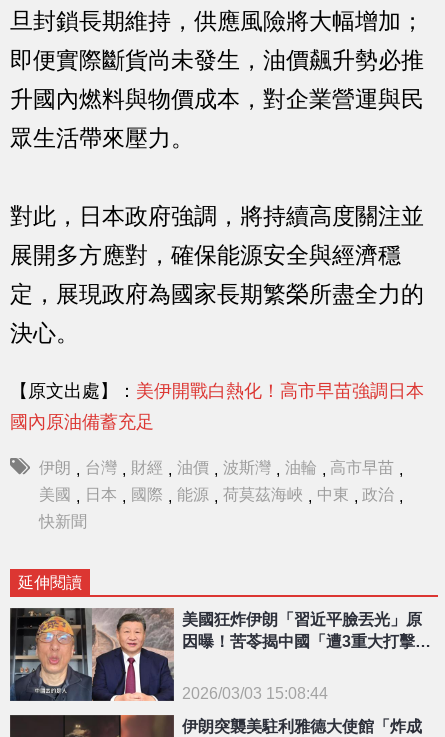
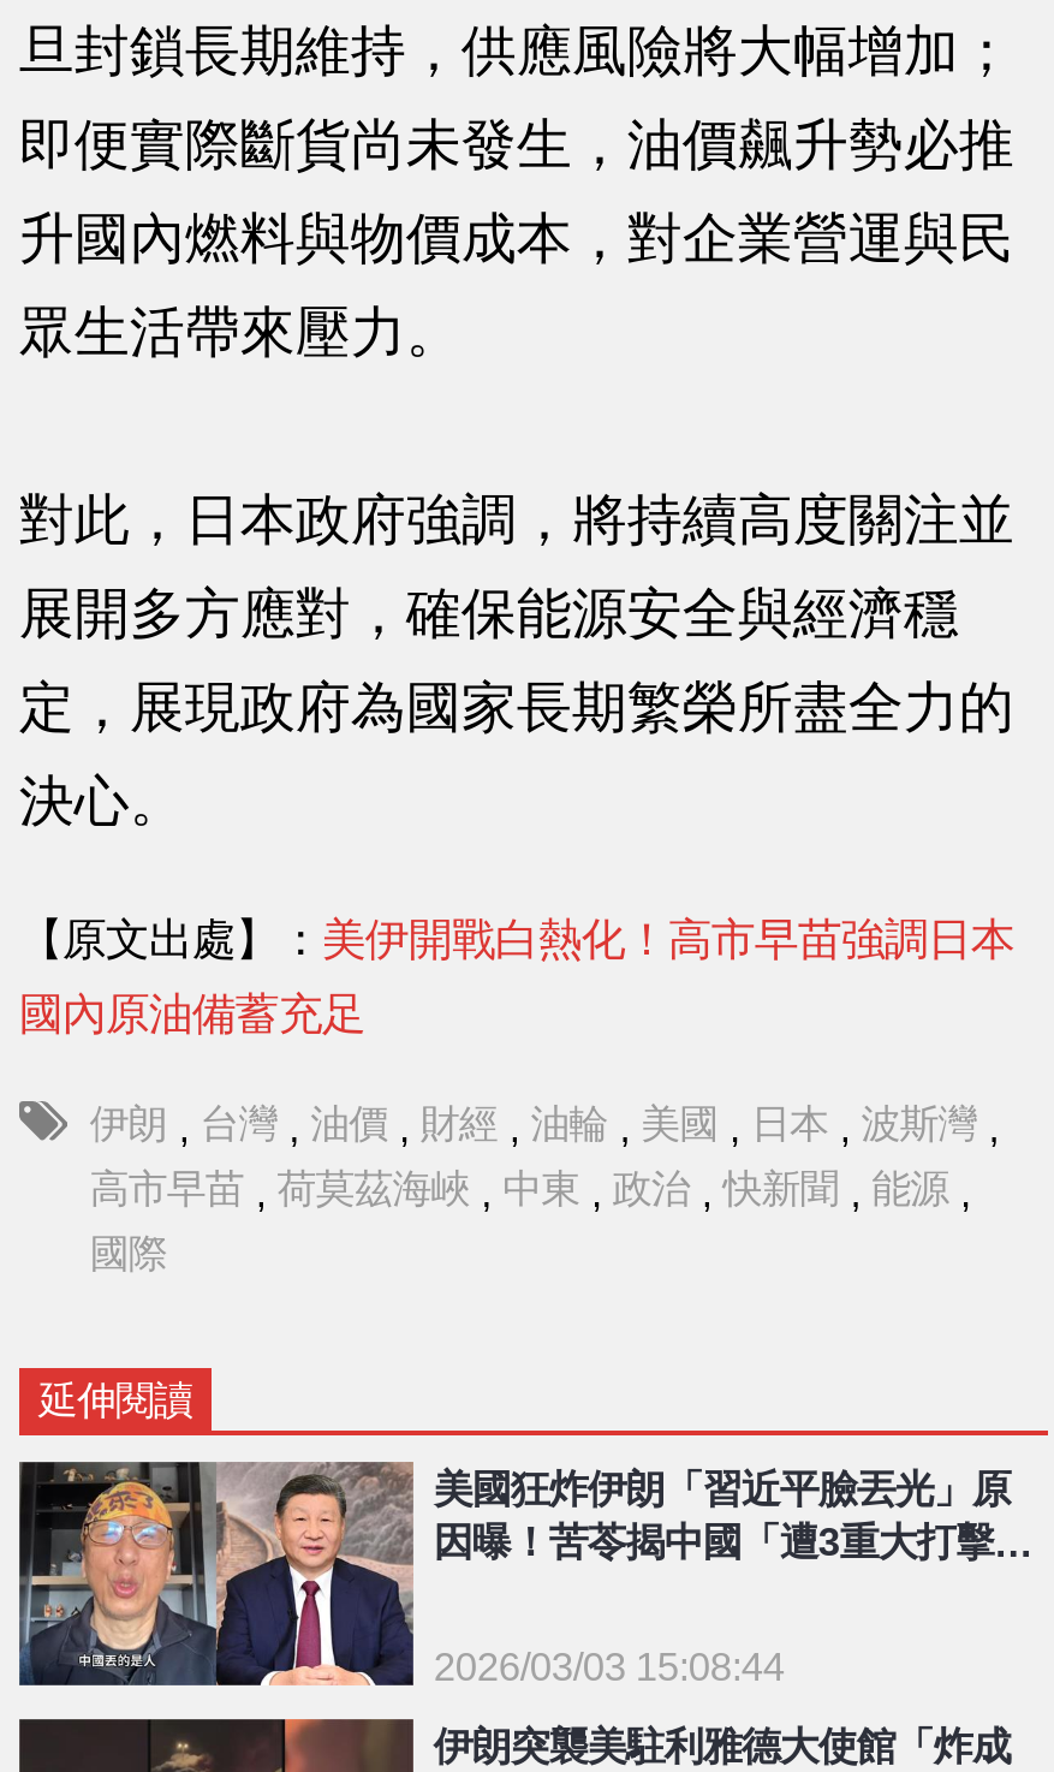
- 伊朗 , 台灣 , 財經 , 油價 , 波斯灣 , 油輪 , 高市早苗 ,
- 美國 , 日本 , 國際 , 能源 , 荷莫茲海峽 , 中東 , 政治 ,
- 快新聞
+ 伊朗 , 台灣 , 油價 , 財經 , 油輪 , 美國 , 日本 , 波斯灣 ,
+ 高市早苗 , 荷莫茲海峽 , 中東 , 政治 , 快新聞 , 能源 ,
+ 國際
